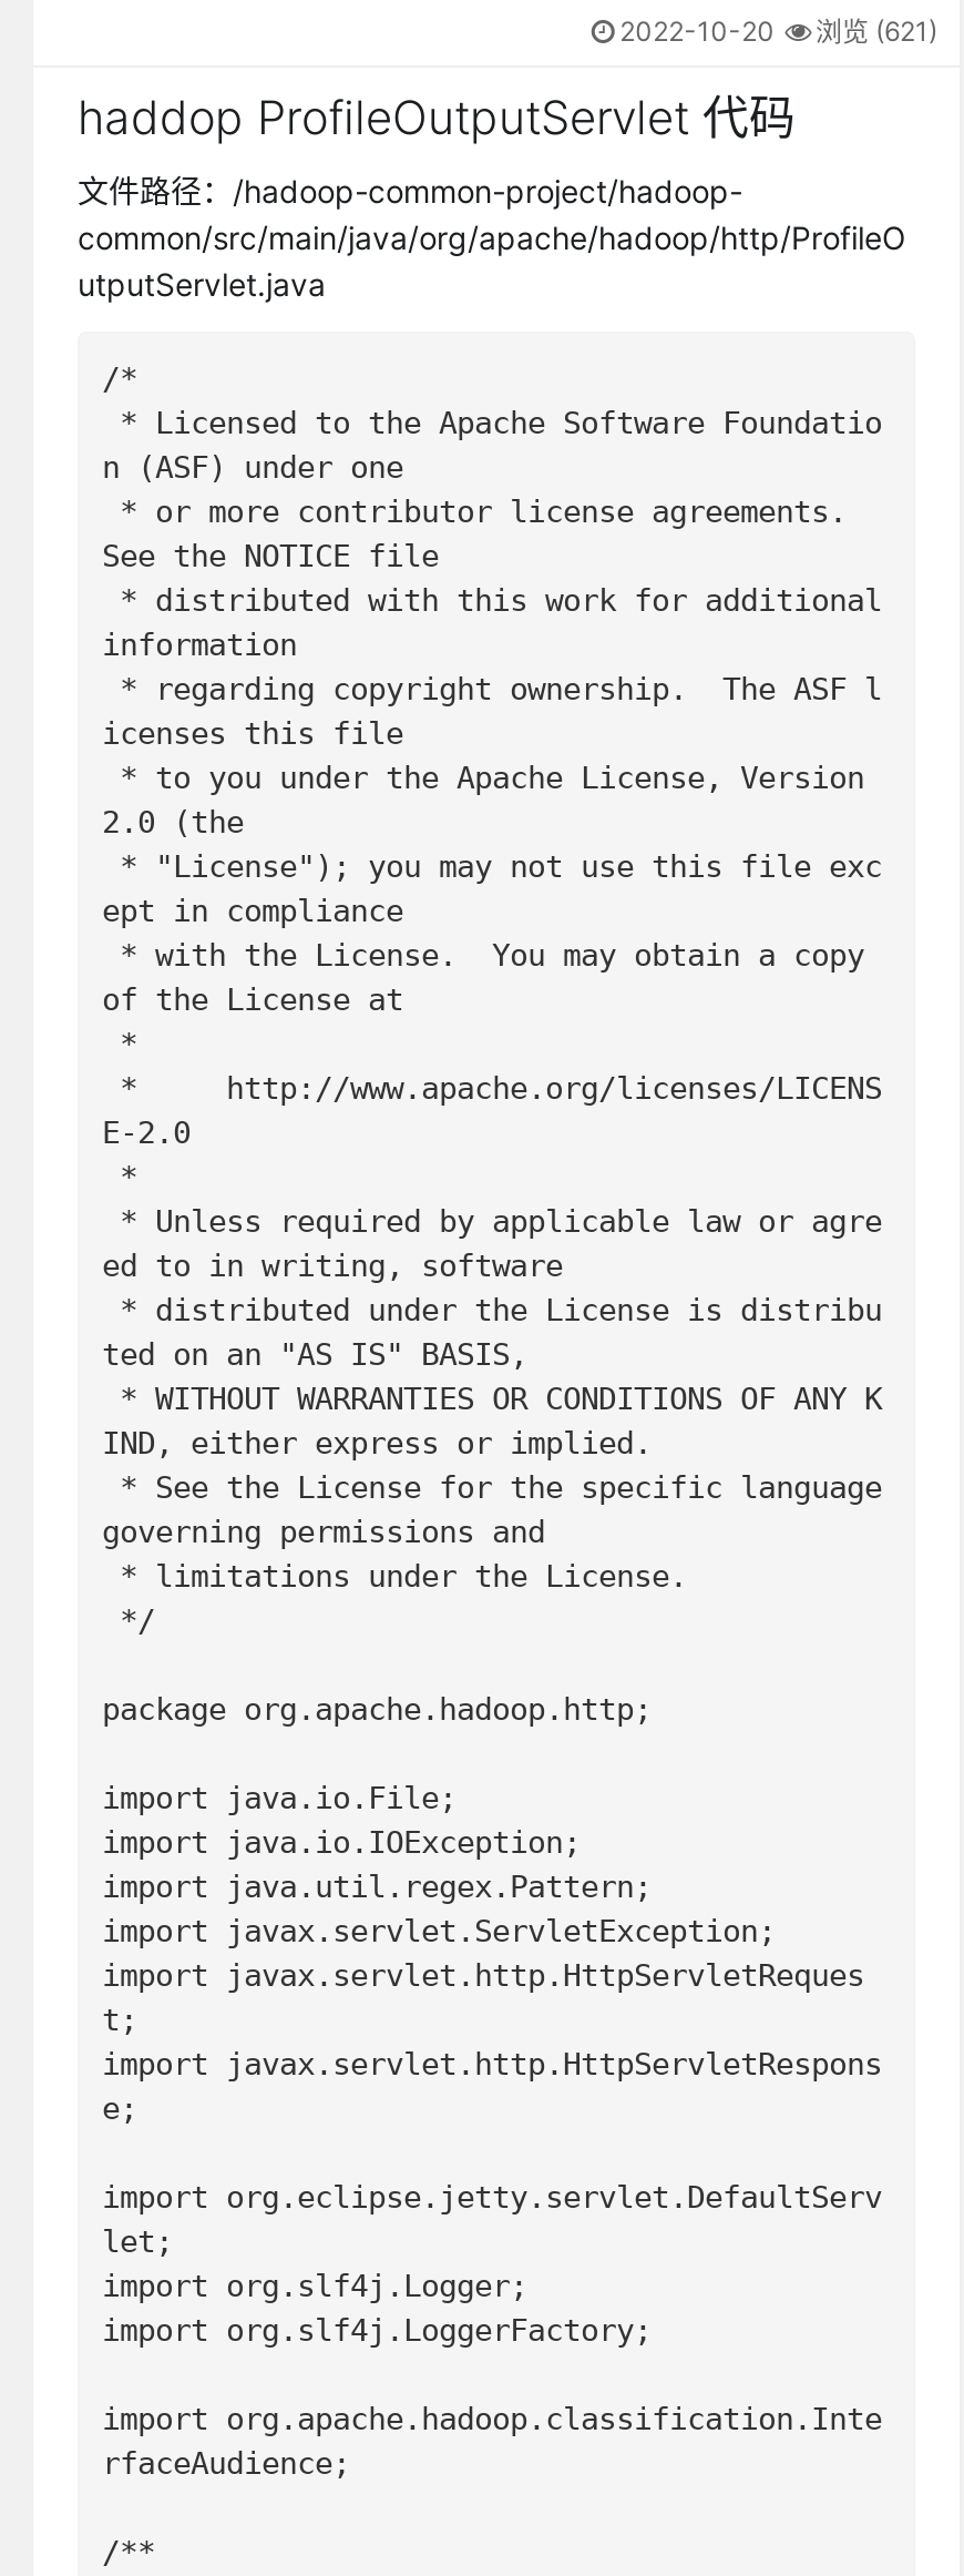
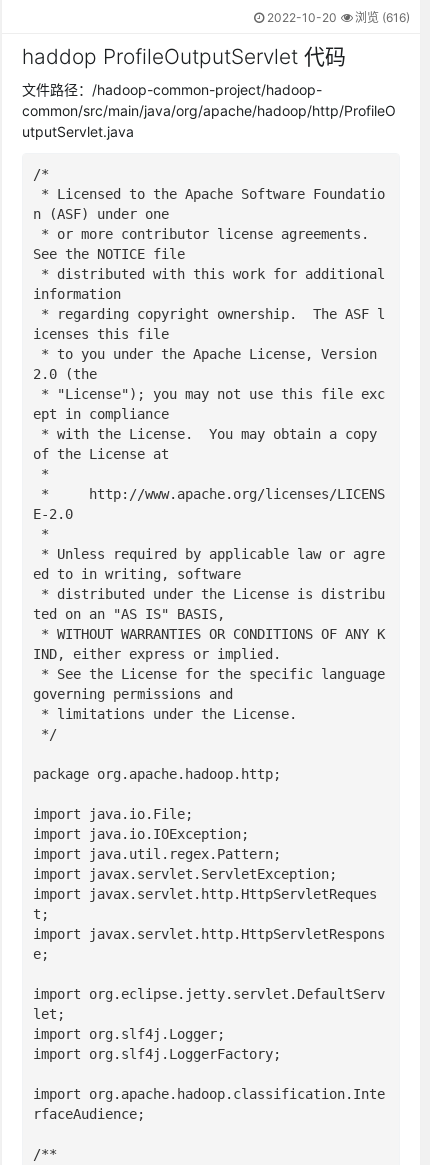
- 2022-10-20 浏览 (621)
+ 2022-10-20 浏览 (616)
